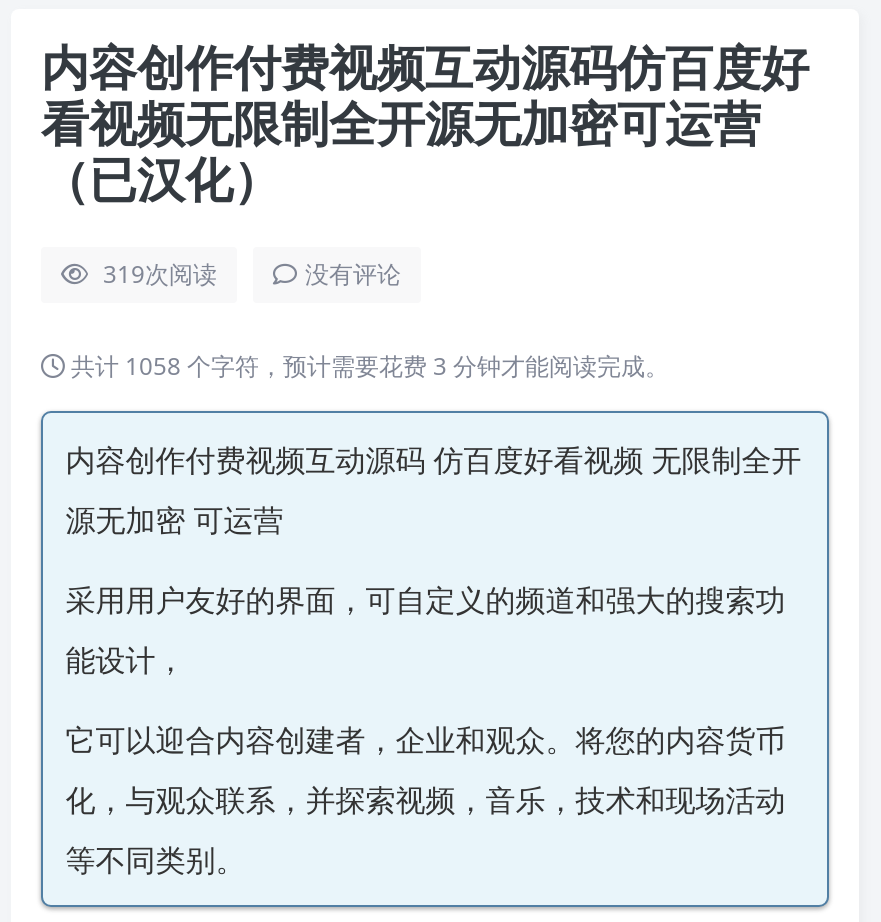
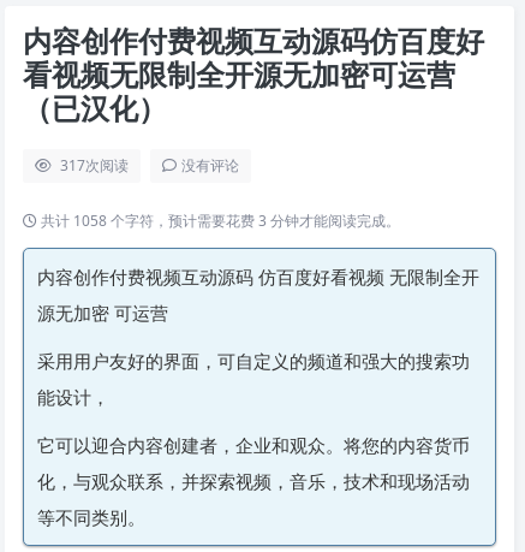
- 319次阅读
+ 317次阅读
